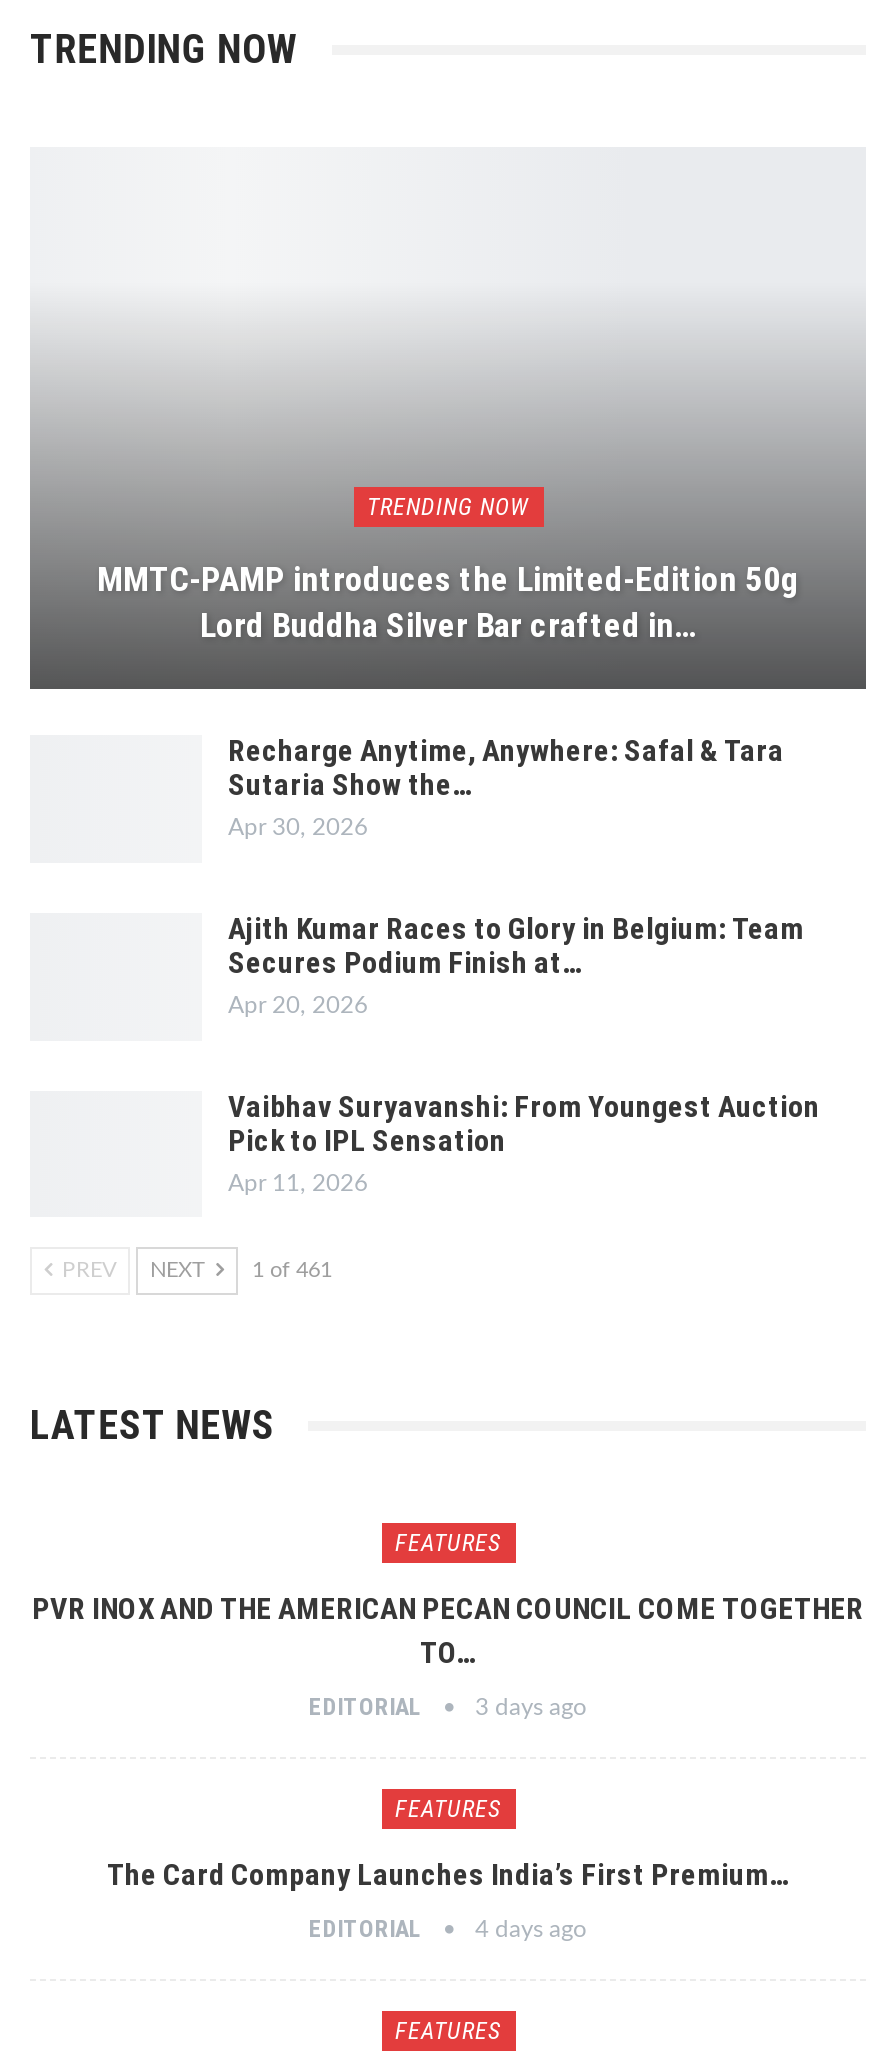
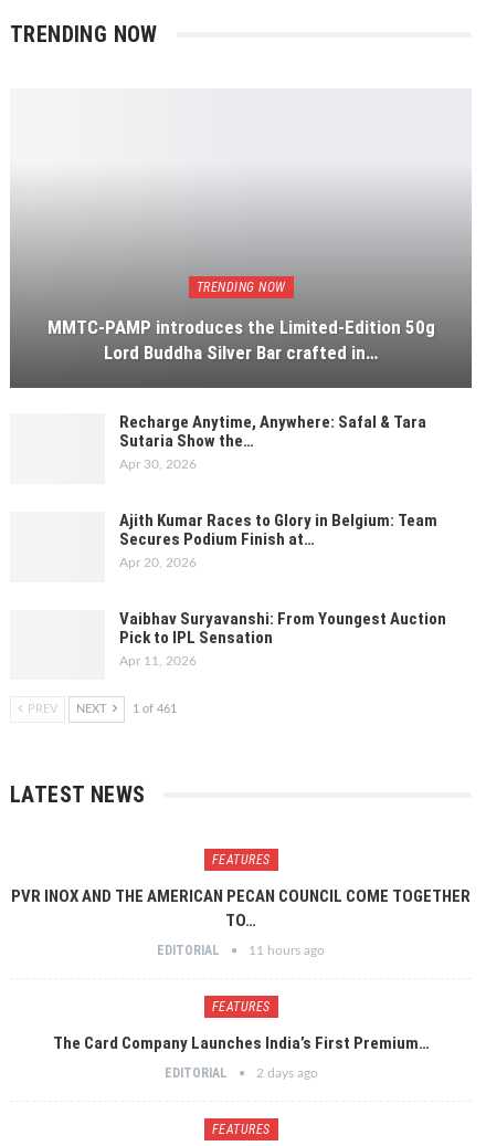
- EDITORIAL 3 days ago
+ EDITORIAL 11 hours ago

- EDITORIAL 4 days ago
+ EDITORIAL 2 days ago
